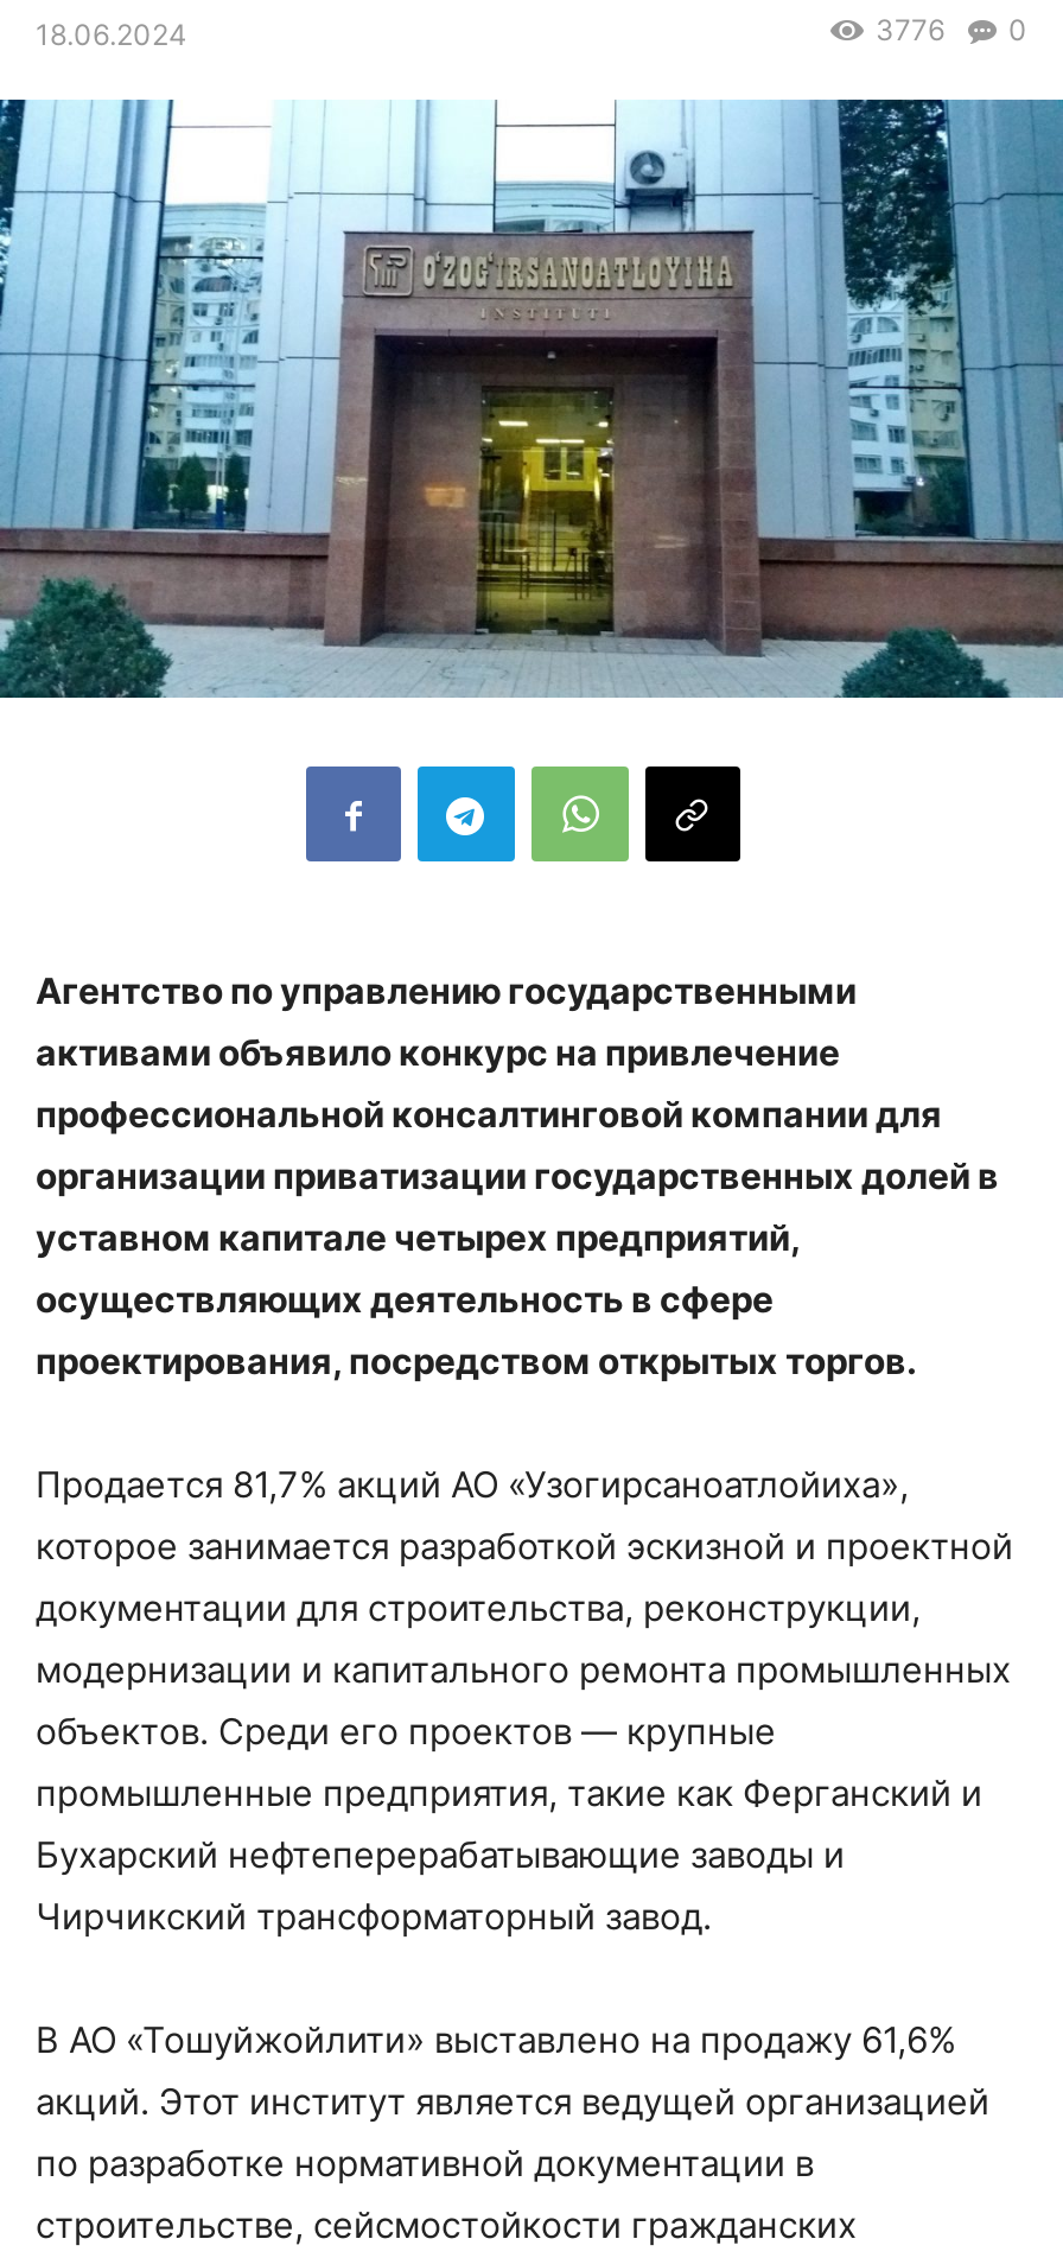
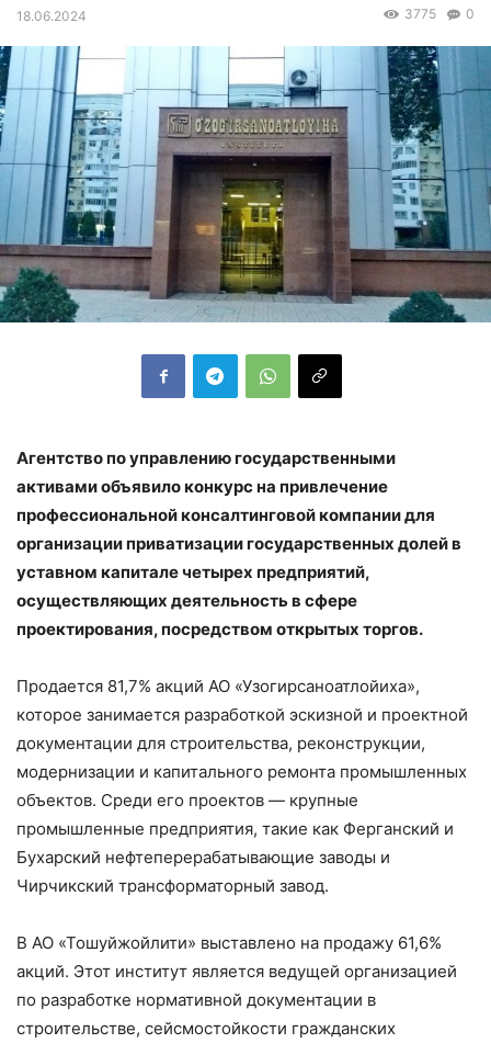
- 3776 0
+ 3775 0
